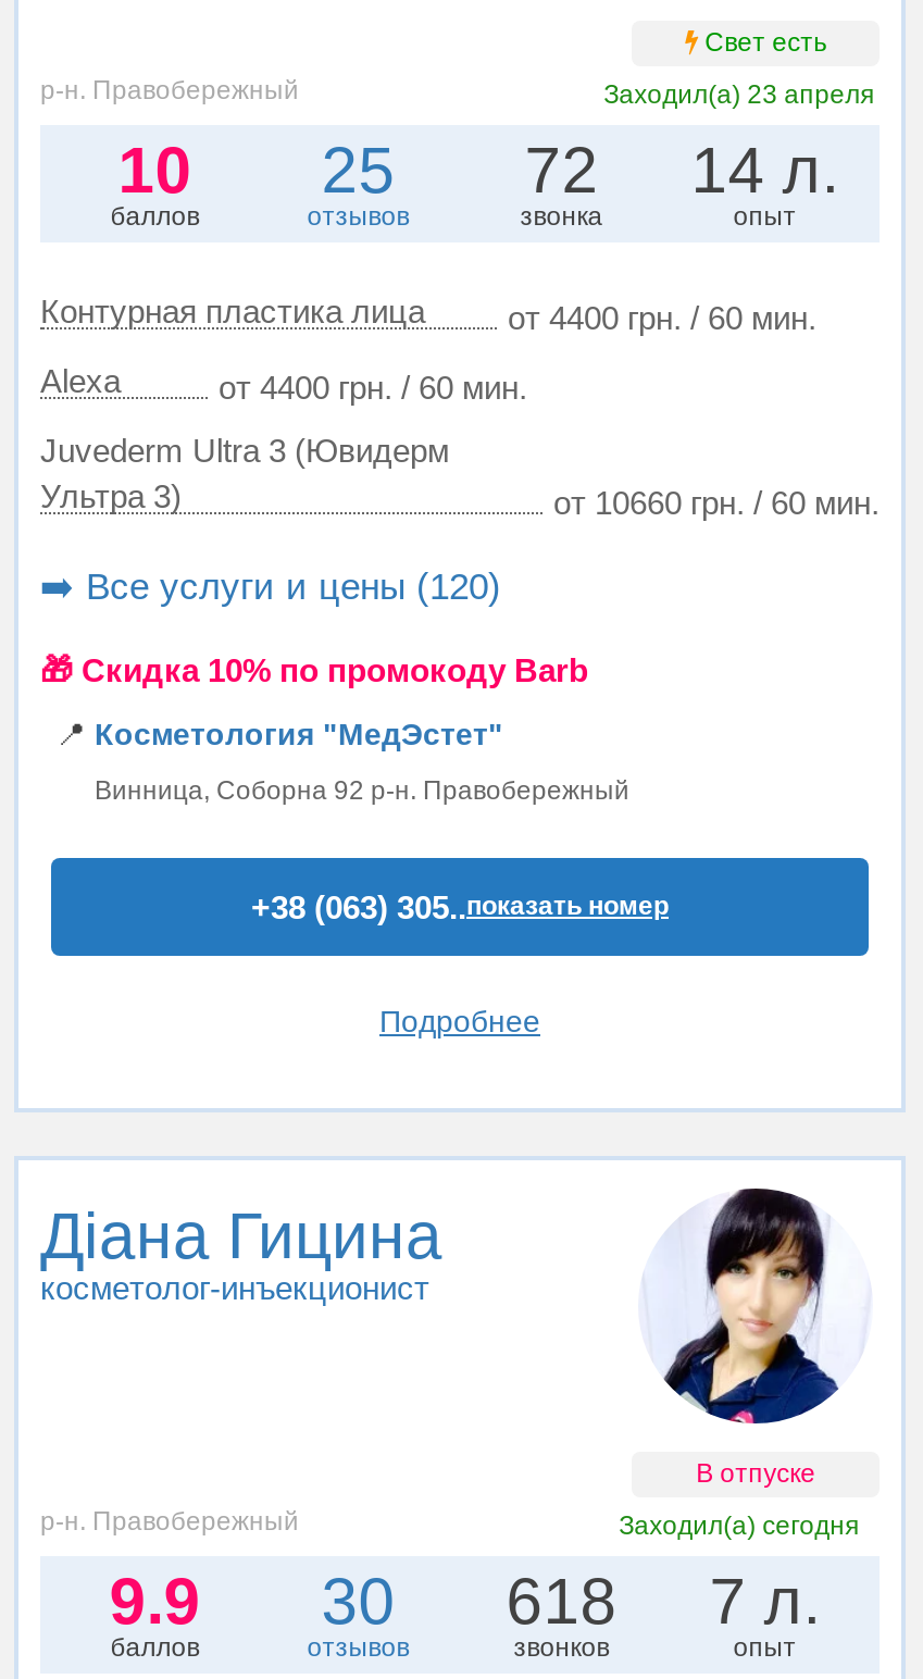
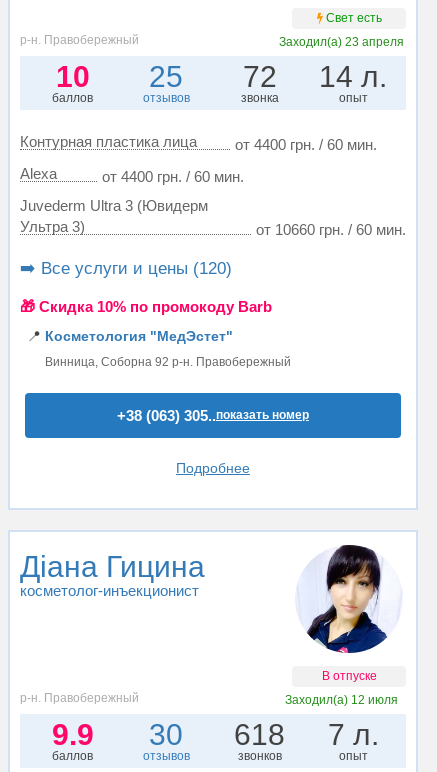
- Заходил(а) сегодня
+ Заходил(а) 12 июля
